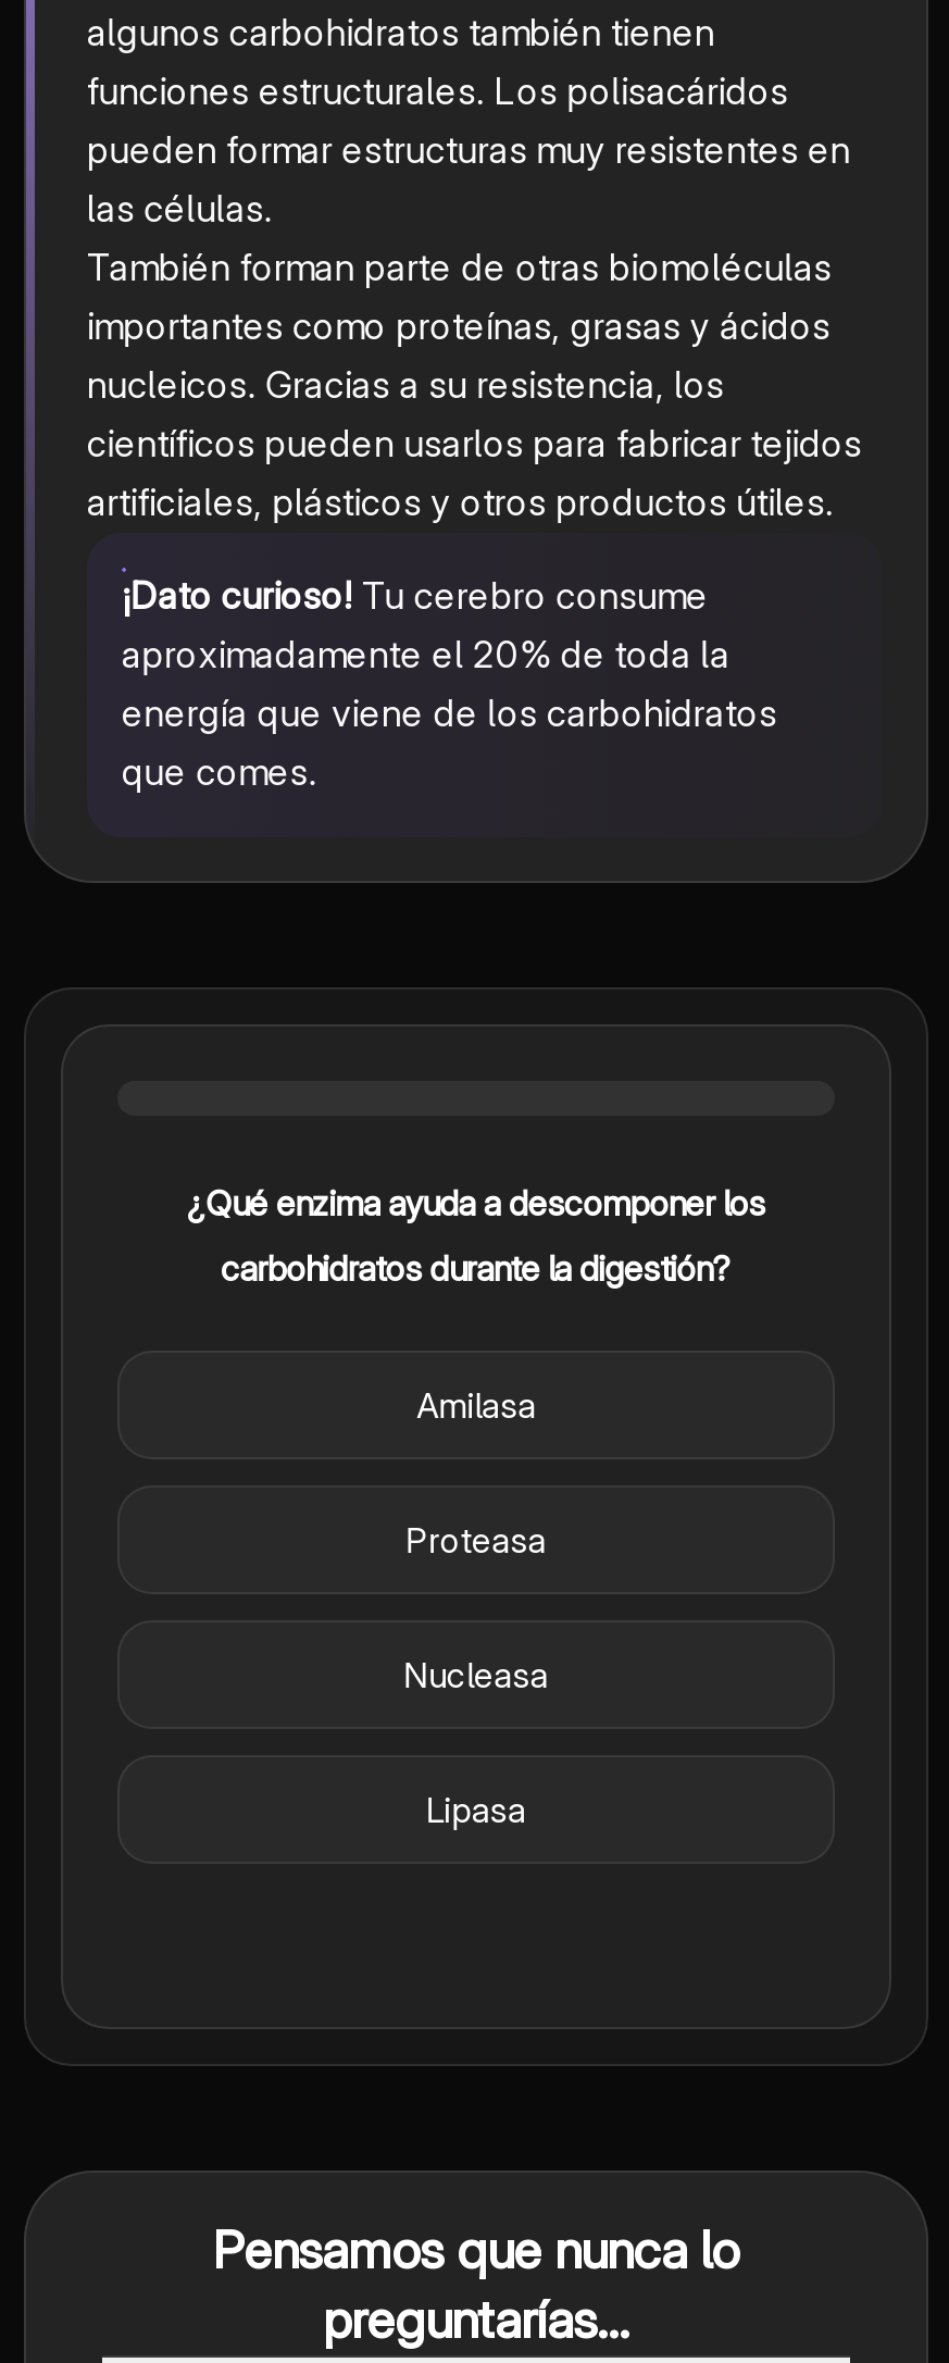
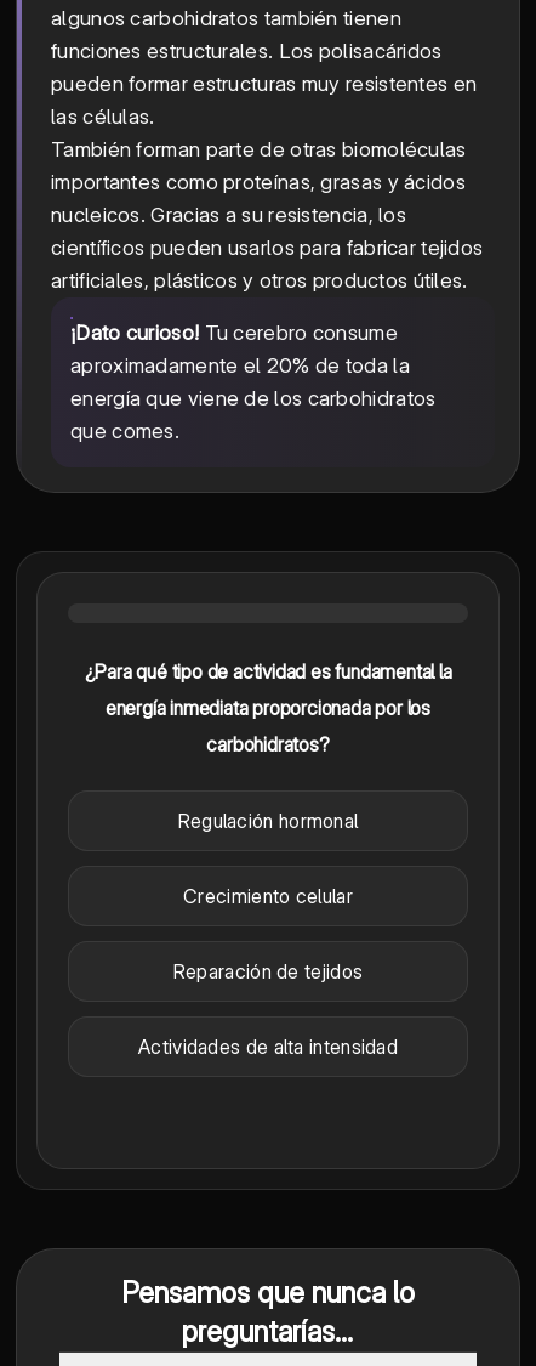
- ¿Qué enzima ayuda a descomponer los
- carbohidratos durante la digestión?
- Amilasa
- Proteasa
- Nucleasa
- Lipasa
+ ¿Para qué tipo de actividad es fundamental la
+ energía inmediata proporcionada por los
+ carbohidratos?
+ Regulación hormonal
+ Crecimiento celular
+ Reparación de tejidos
+ Actividades de alta intensidad
